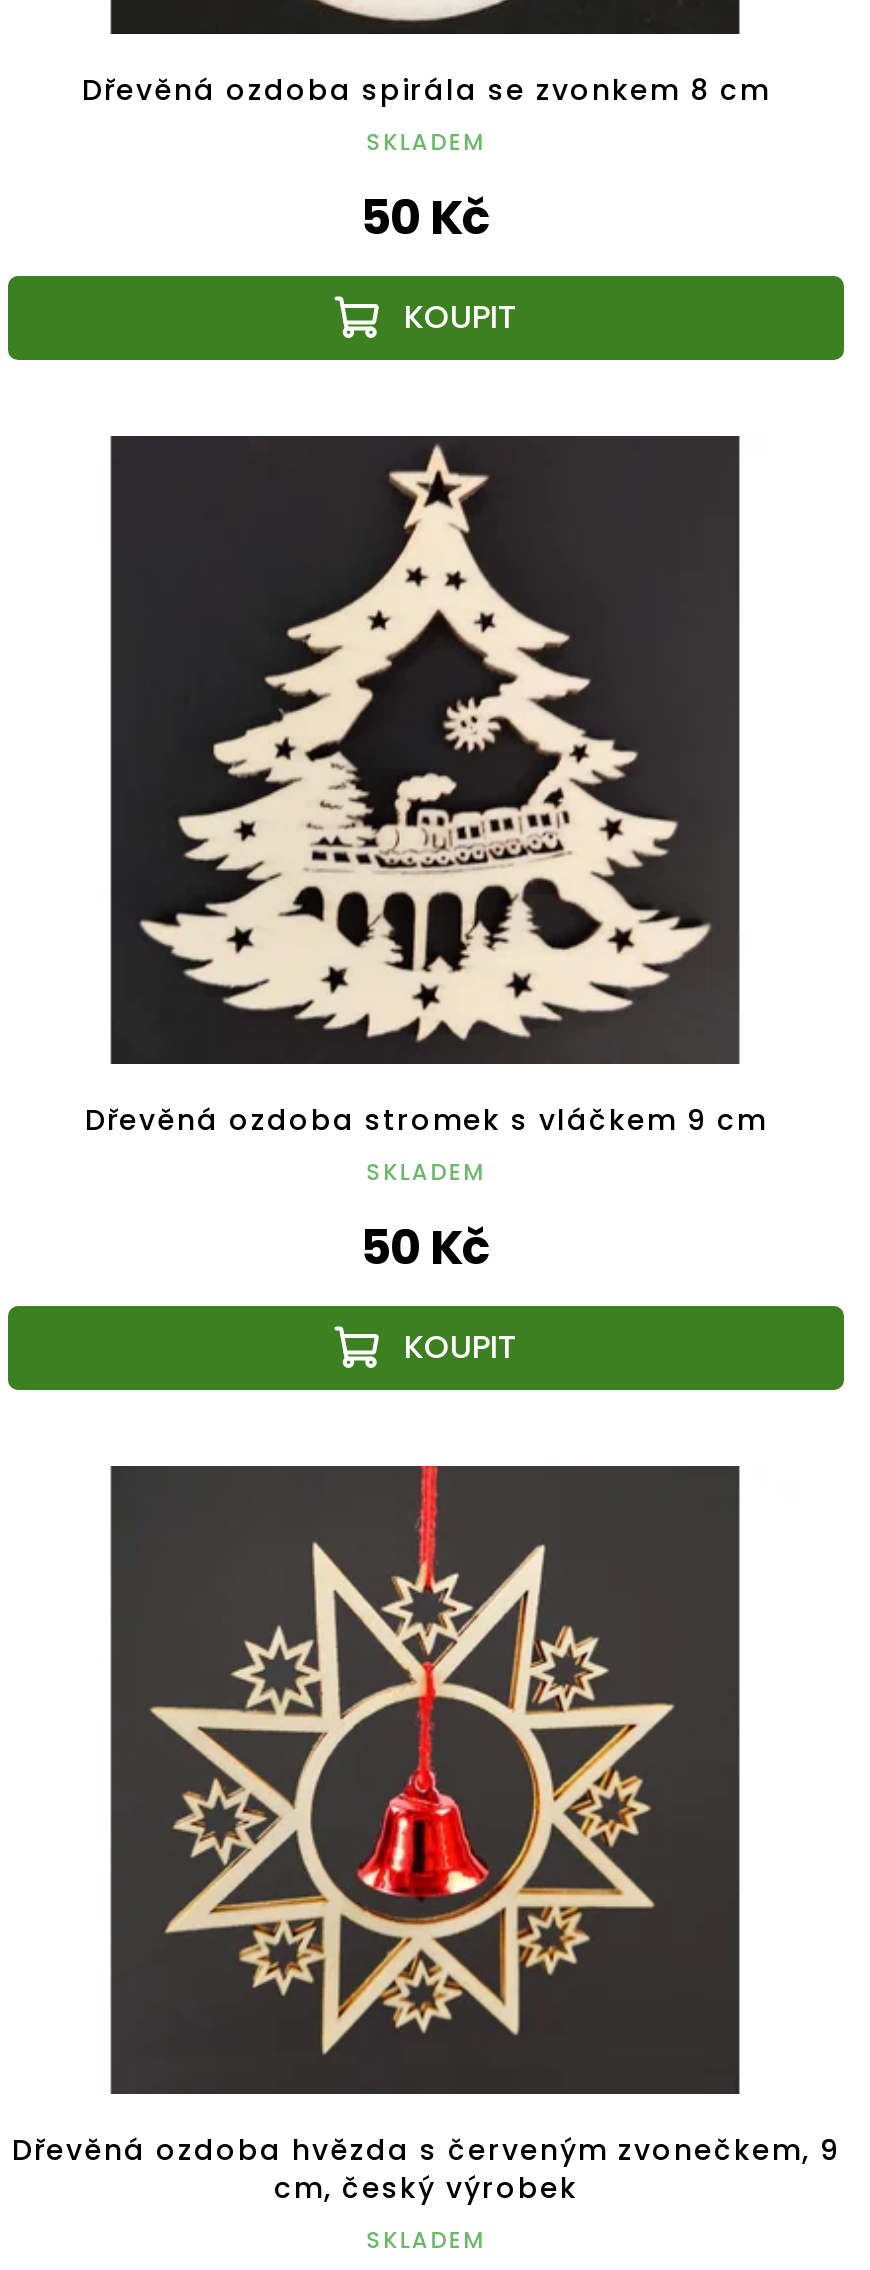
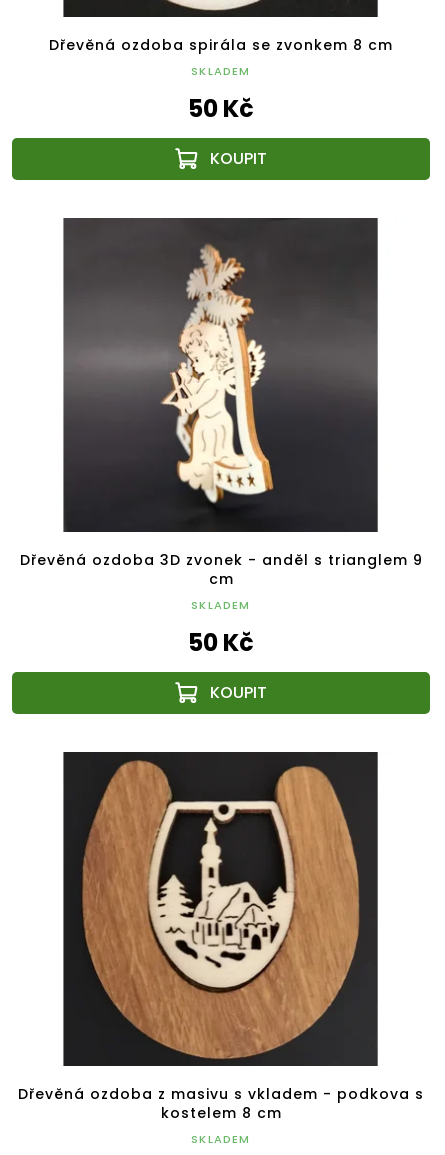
- [image]
- Dřevěná ozdoba stromek s vláčkem 9 cm
+ [image]
+ Dřevěná ozdoba 3D zvonek - anděl s trianglem 9
+ cm

- [image]
- Dřevěná ozdoba hvězda s červeným zvonečkem, 9
- cm, český výrobek
+ [image]
+ Dřevěná ozdoba z masivu s vkladem - podkova s
+ kostelem 8 cm
